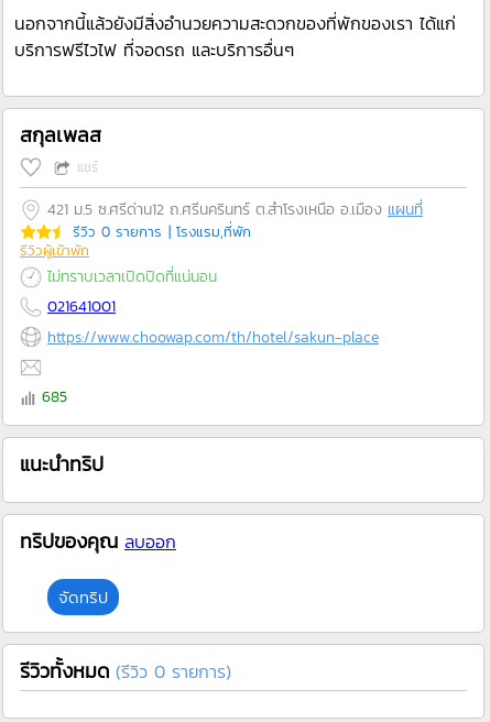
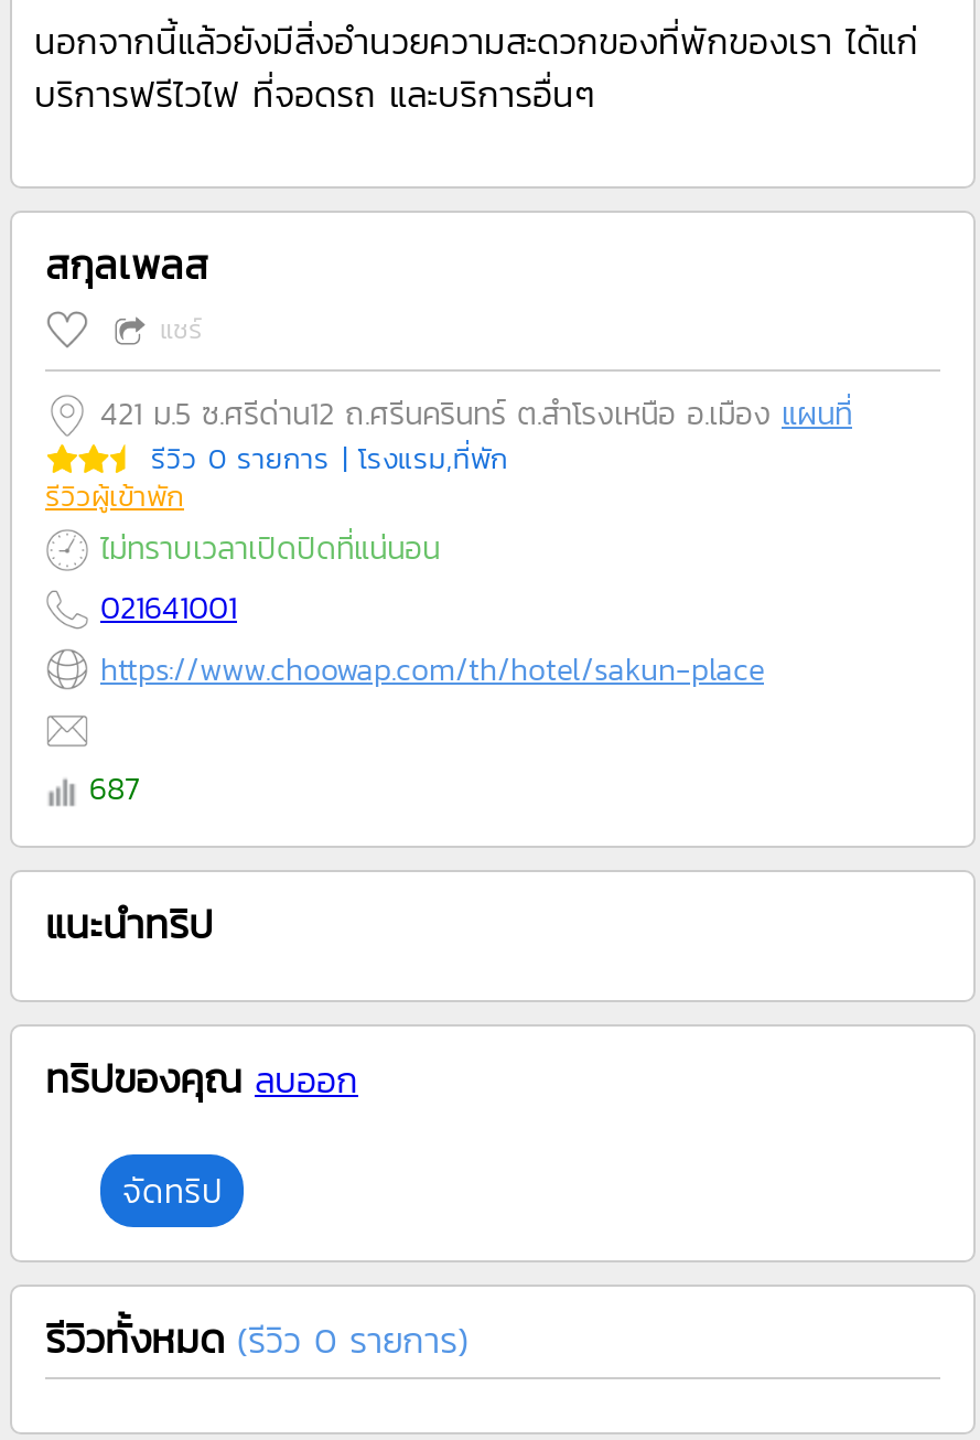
- 685
+ 687
